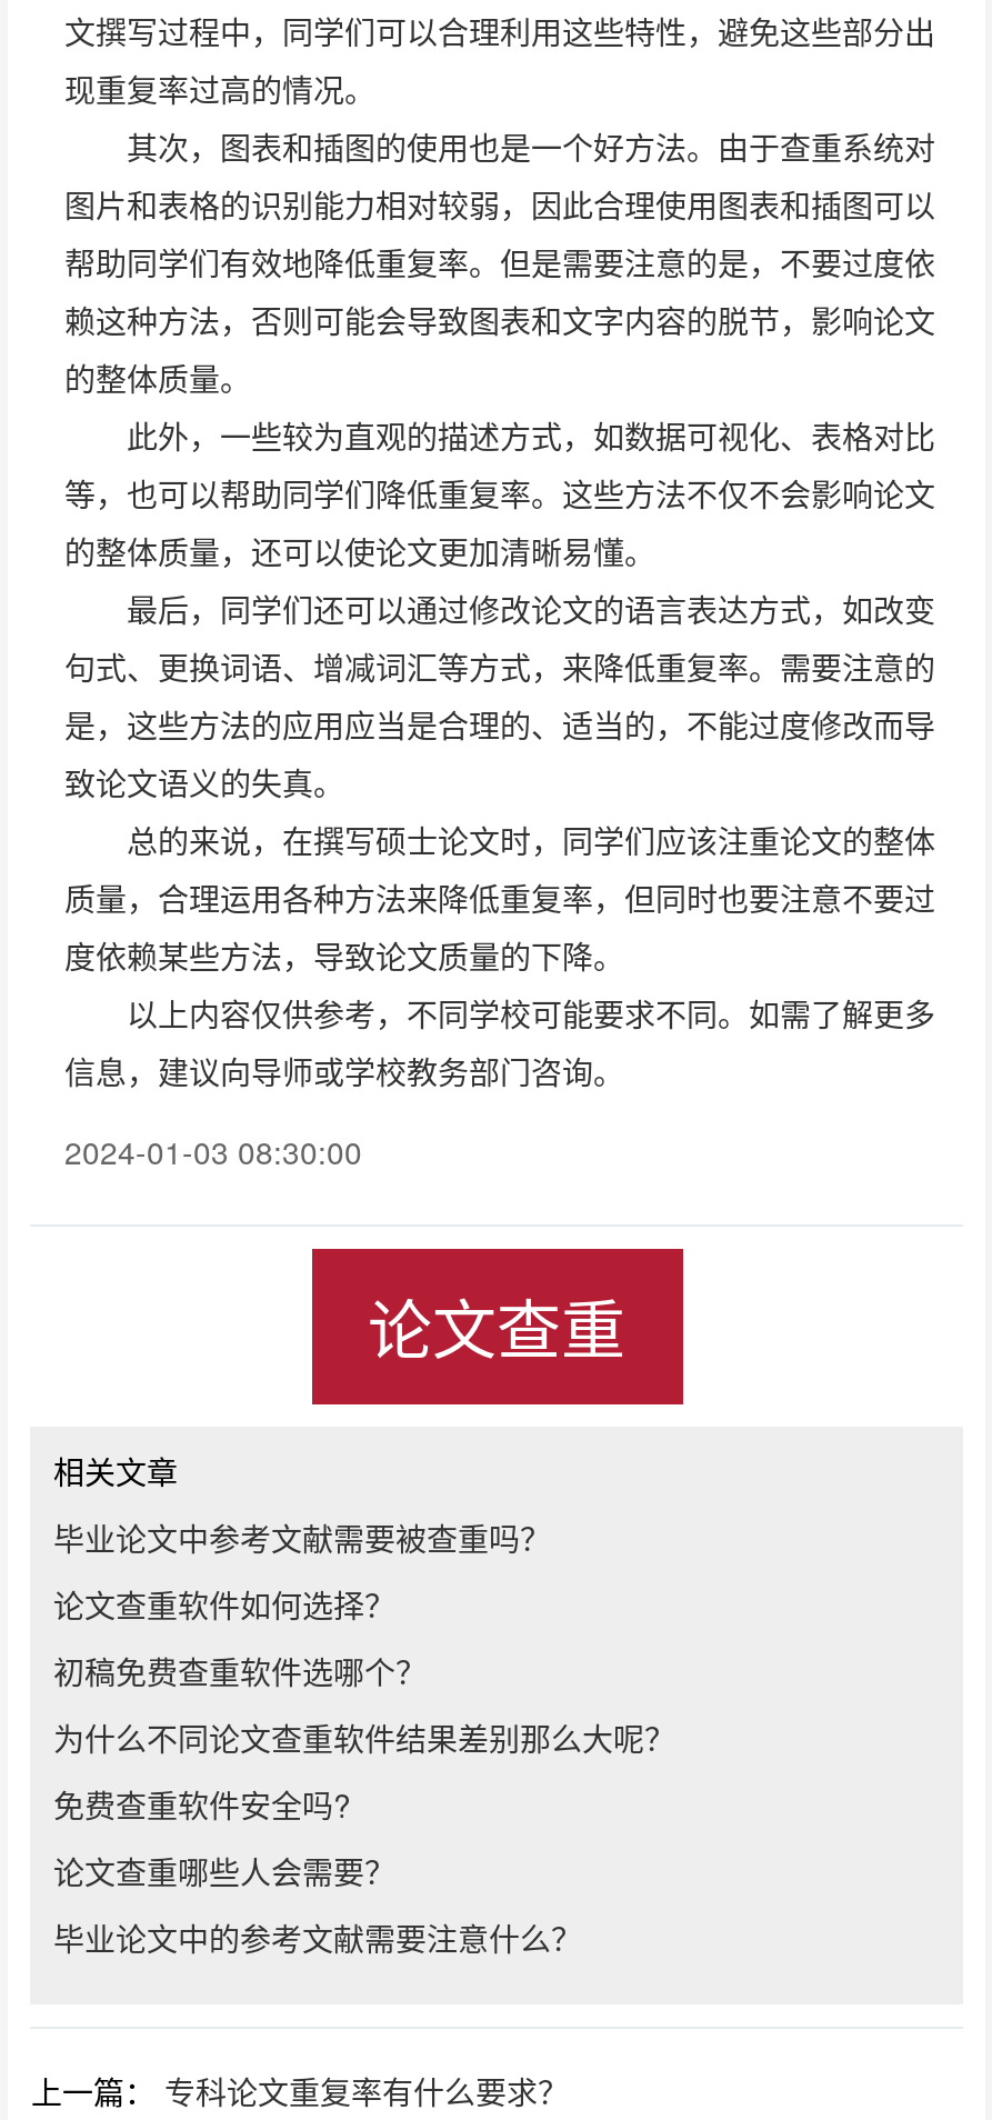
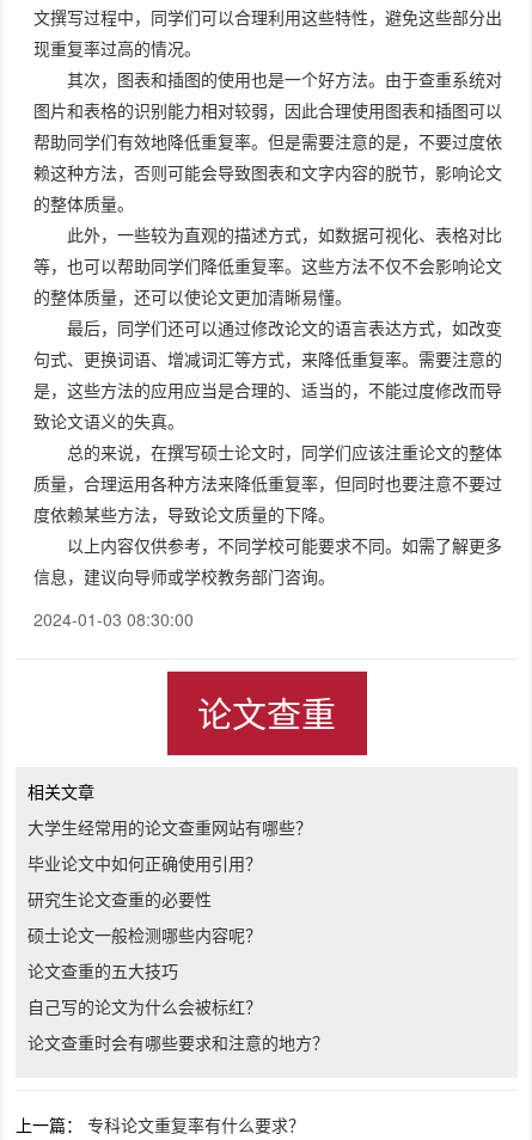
- 毕业论文中参考文献需要被查重吗？
+ 大学生经常用的论文查重网站有哪些？

- 论文查重软件如何选择？
+ 毕业论文中如何正确使用引用？

- 初稿免费查重软件选哪个？
+ 研究生论文查重的必要性

- 为什么不同论文查重软件结果差别那么大呢？
+ 硕士论文一般检测哪些内容呢？

- 免费查重软件安全吗?
+ 论文查重的五大技巧

- 论文查重哪些人会需要？
+ 自己写的论文为什么会被标红？

- 毕业论文中的参考文献需要注意什么？
+ 论文查重时会有哪些要求和注意的地方？
